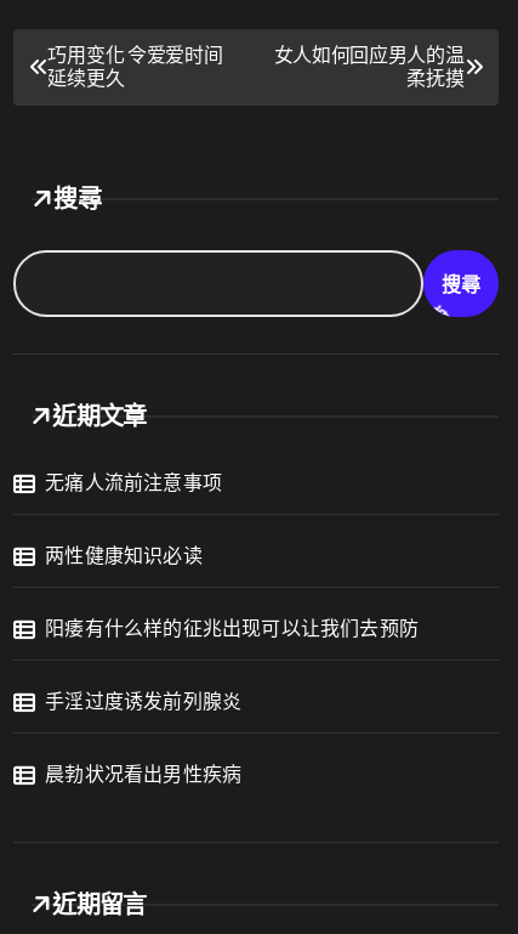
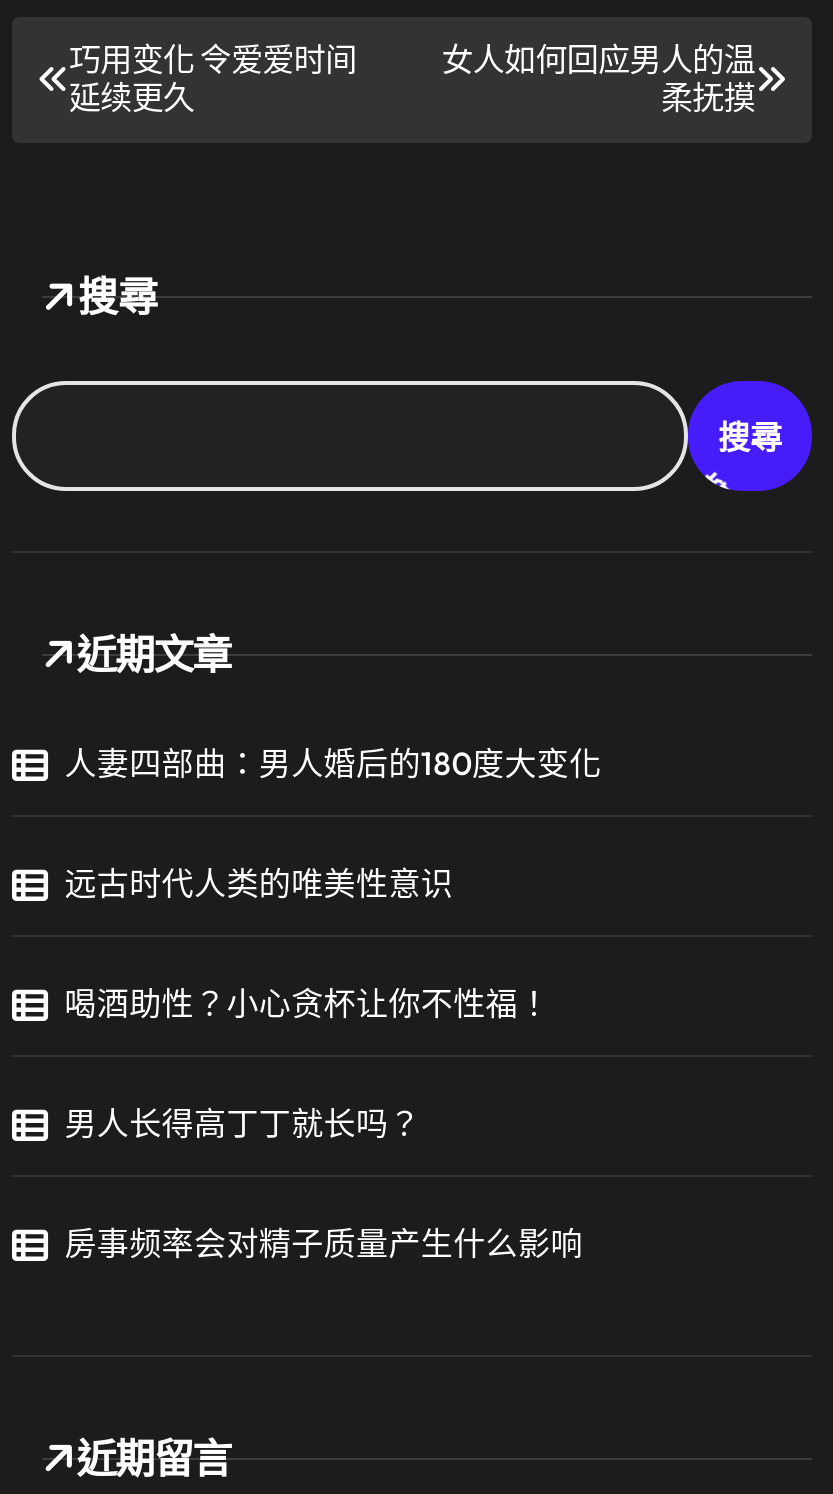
- 无痛人流前注意事项
+ 人妻四部曲：男人婚后的180度大变化

- 两性健康知识必读
+ 远古时代人类的唯美性意识

- 阳痿有什么样的征兆出现可以让我们去预防
+ 喝酒助性？小心贪杯让你不性福！

- 手淫过度诱发前列腺炎
+ 男人长得高丁丁就长吗？

- 晨勃状况看出男性疾病
+ 房事频率会对精子质量产生什么影响
